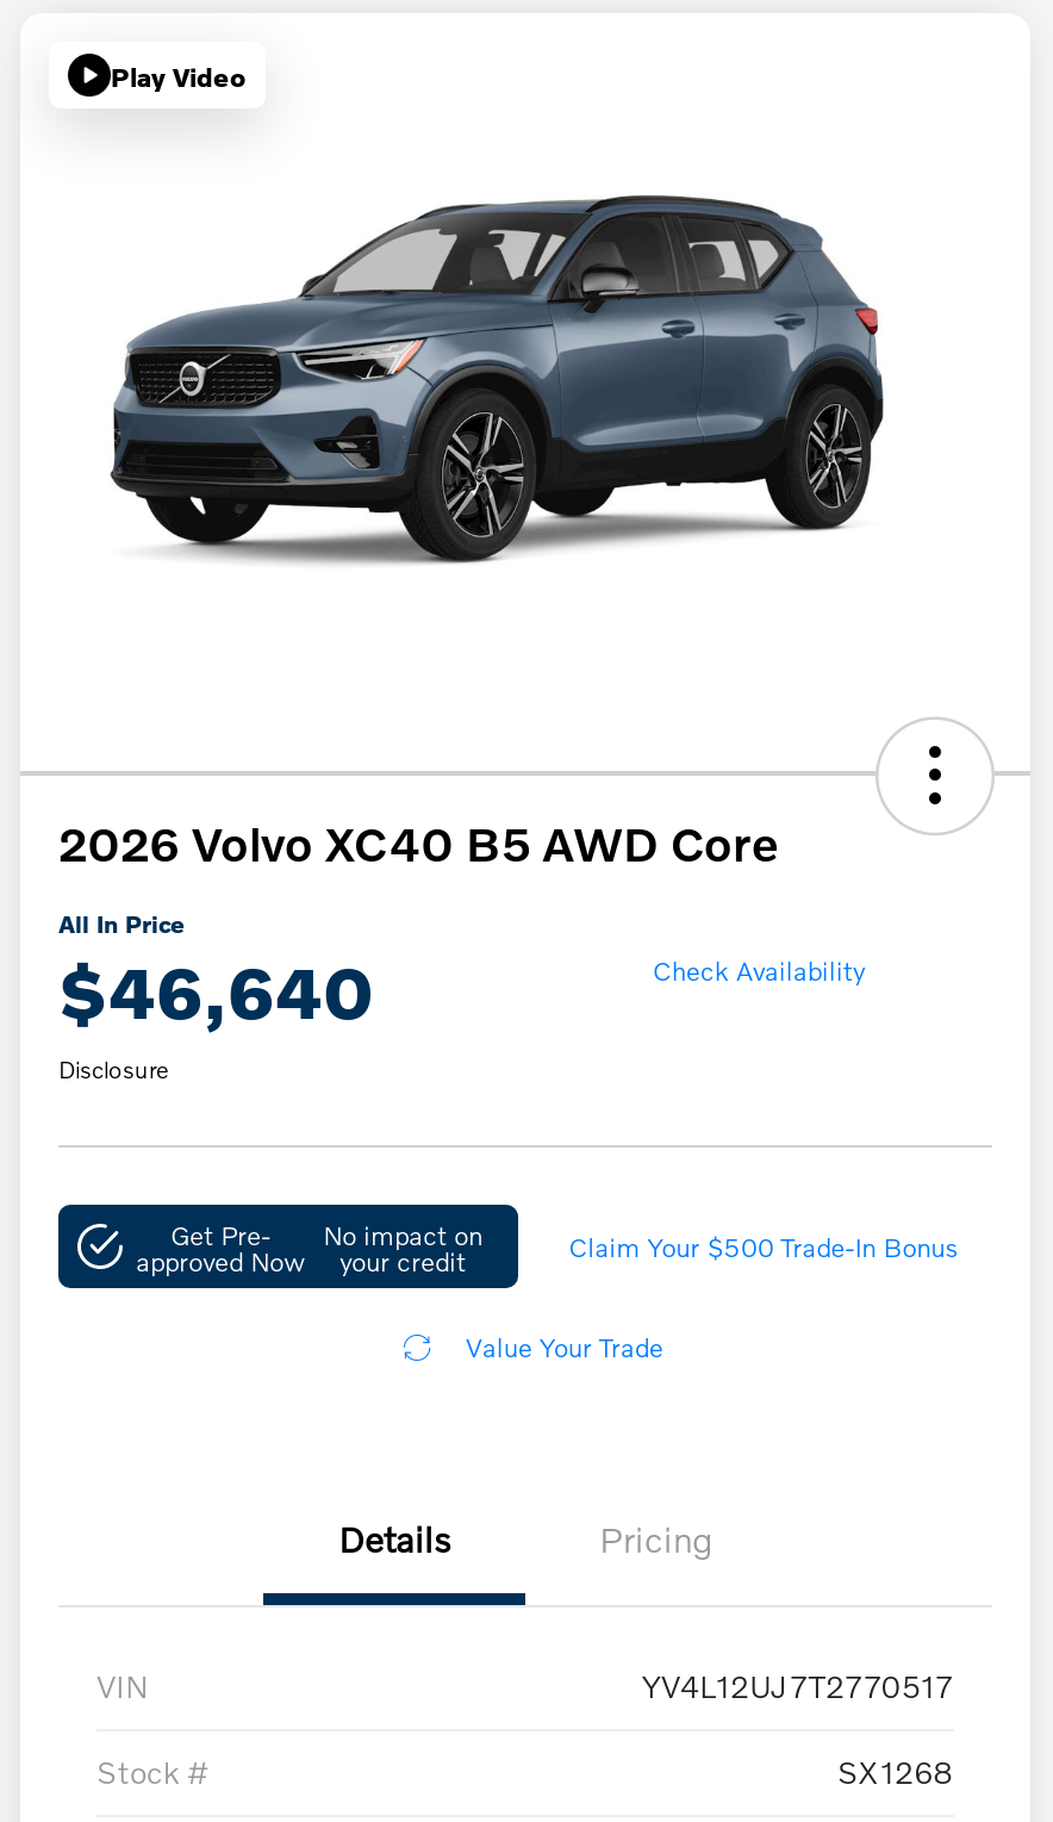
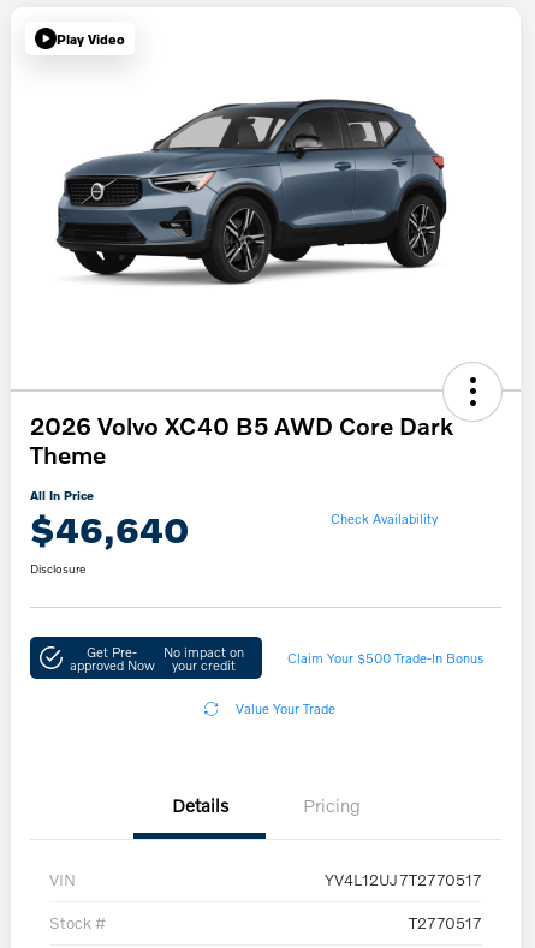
- 2026 Volvo XC40 B5 AWD Core
+ 2026 Volvo XC40 B5 AWD Core Dark
+ Theme

- SX1268
+ T2770517
